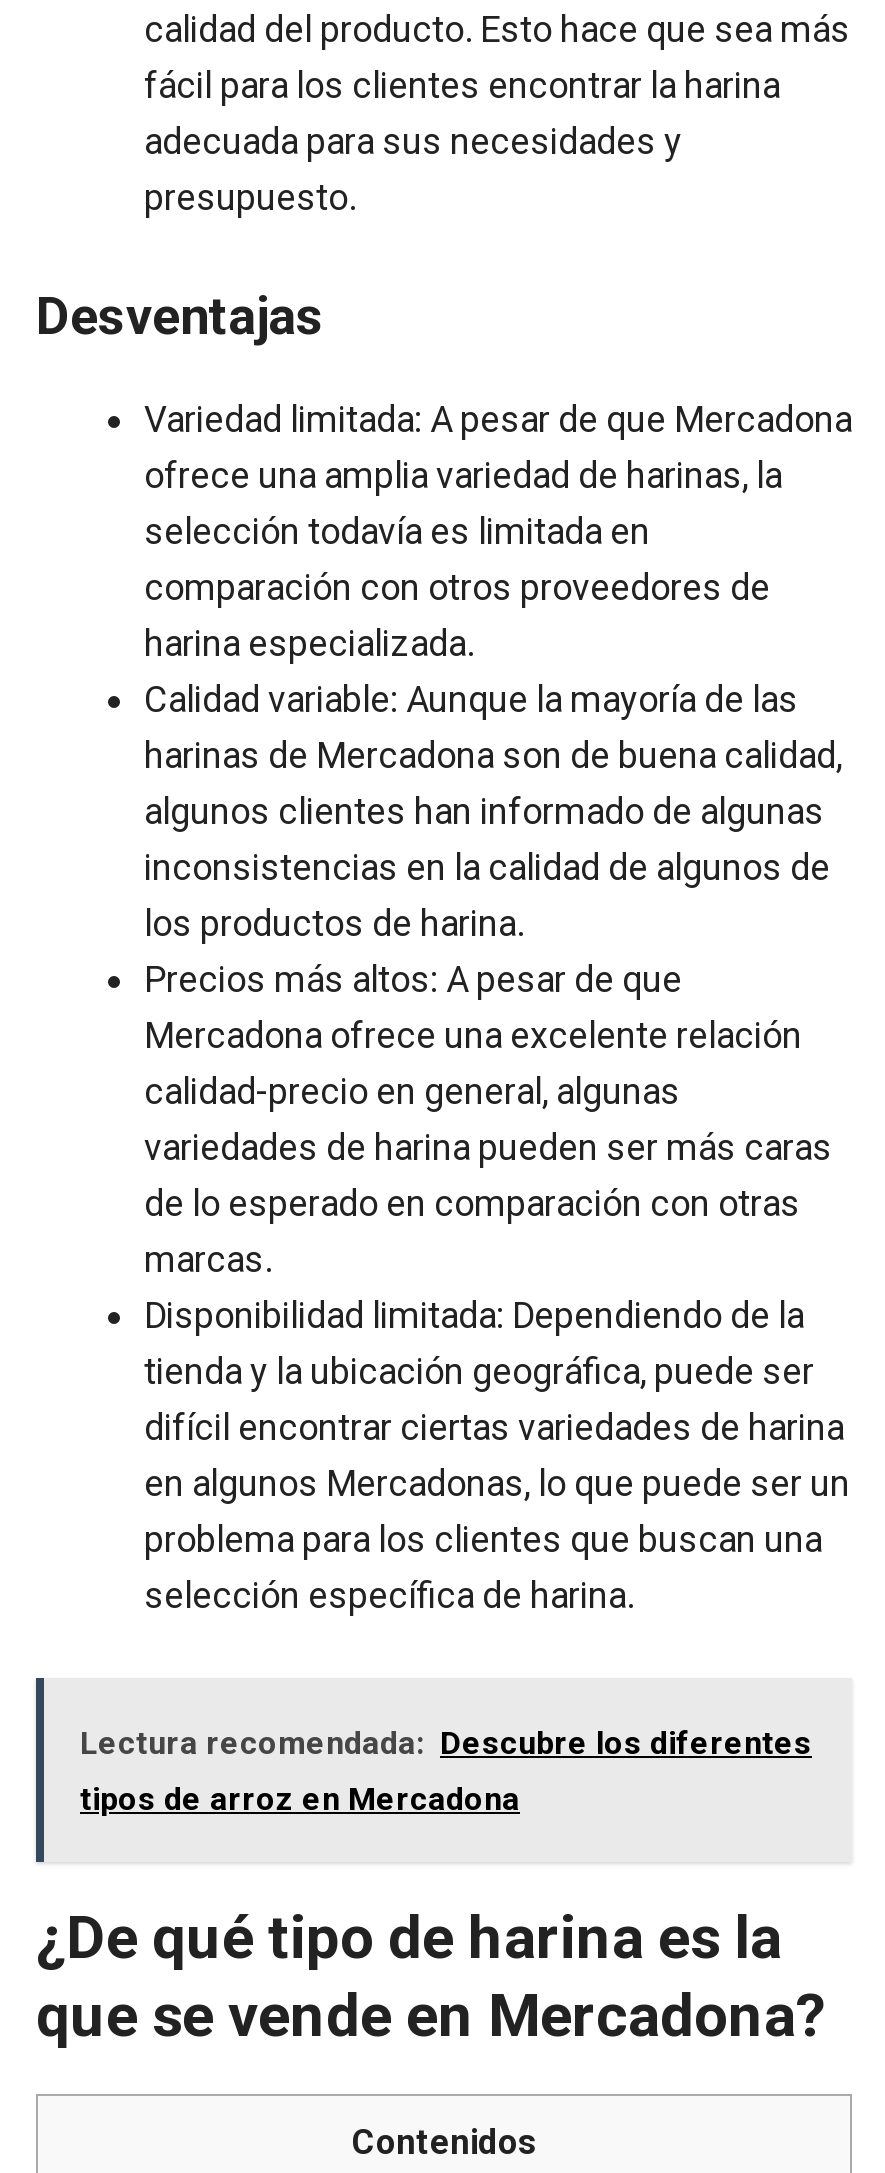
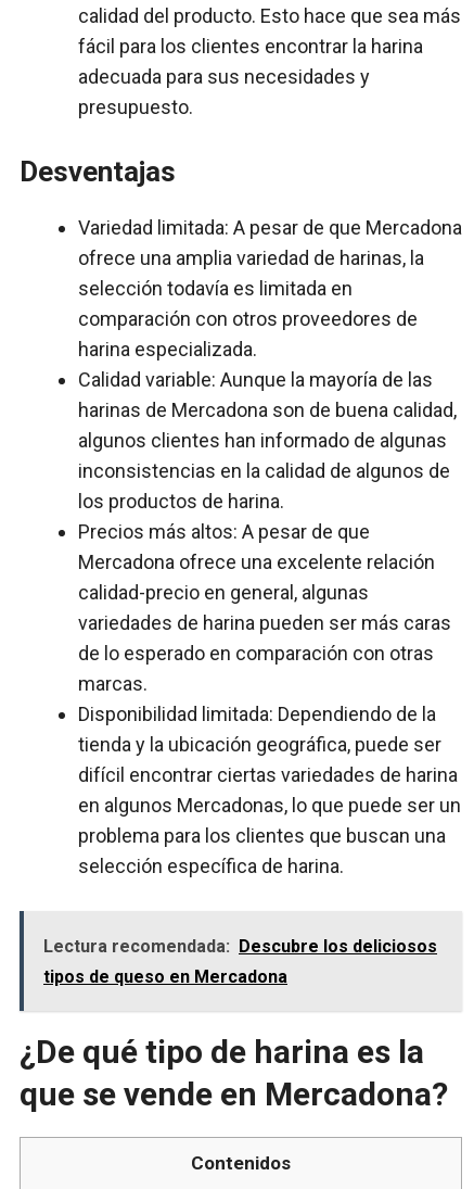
- Lectura recomendada: Descubre los diferentes
+ Lectura recomendada: Descubre los deliciosos

- tipos de arroz en Mercadona
+ tipos de queso en Mercadona
